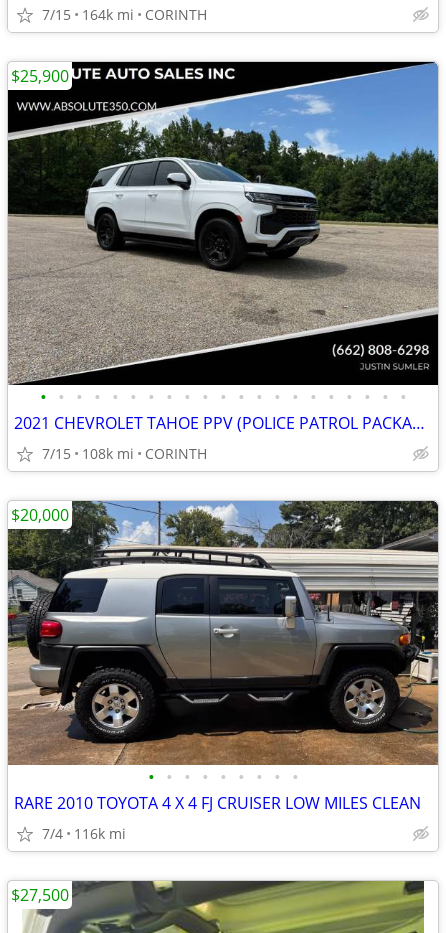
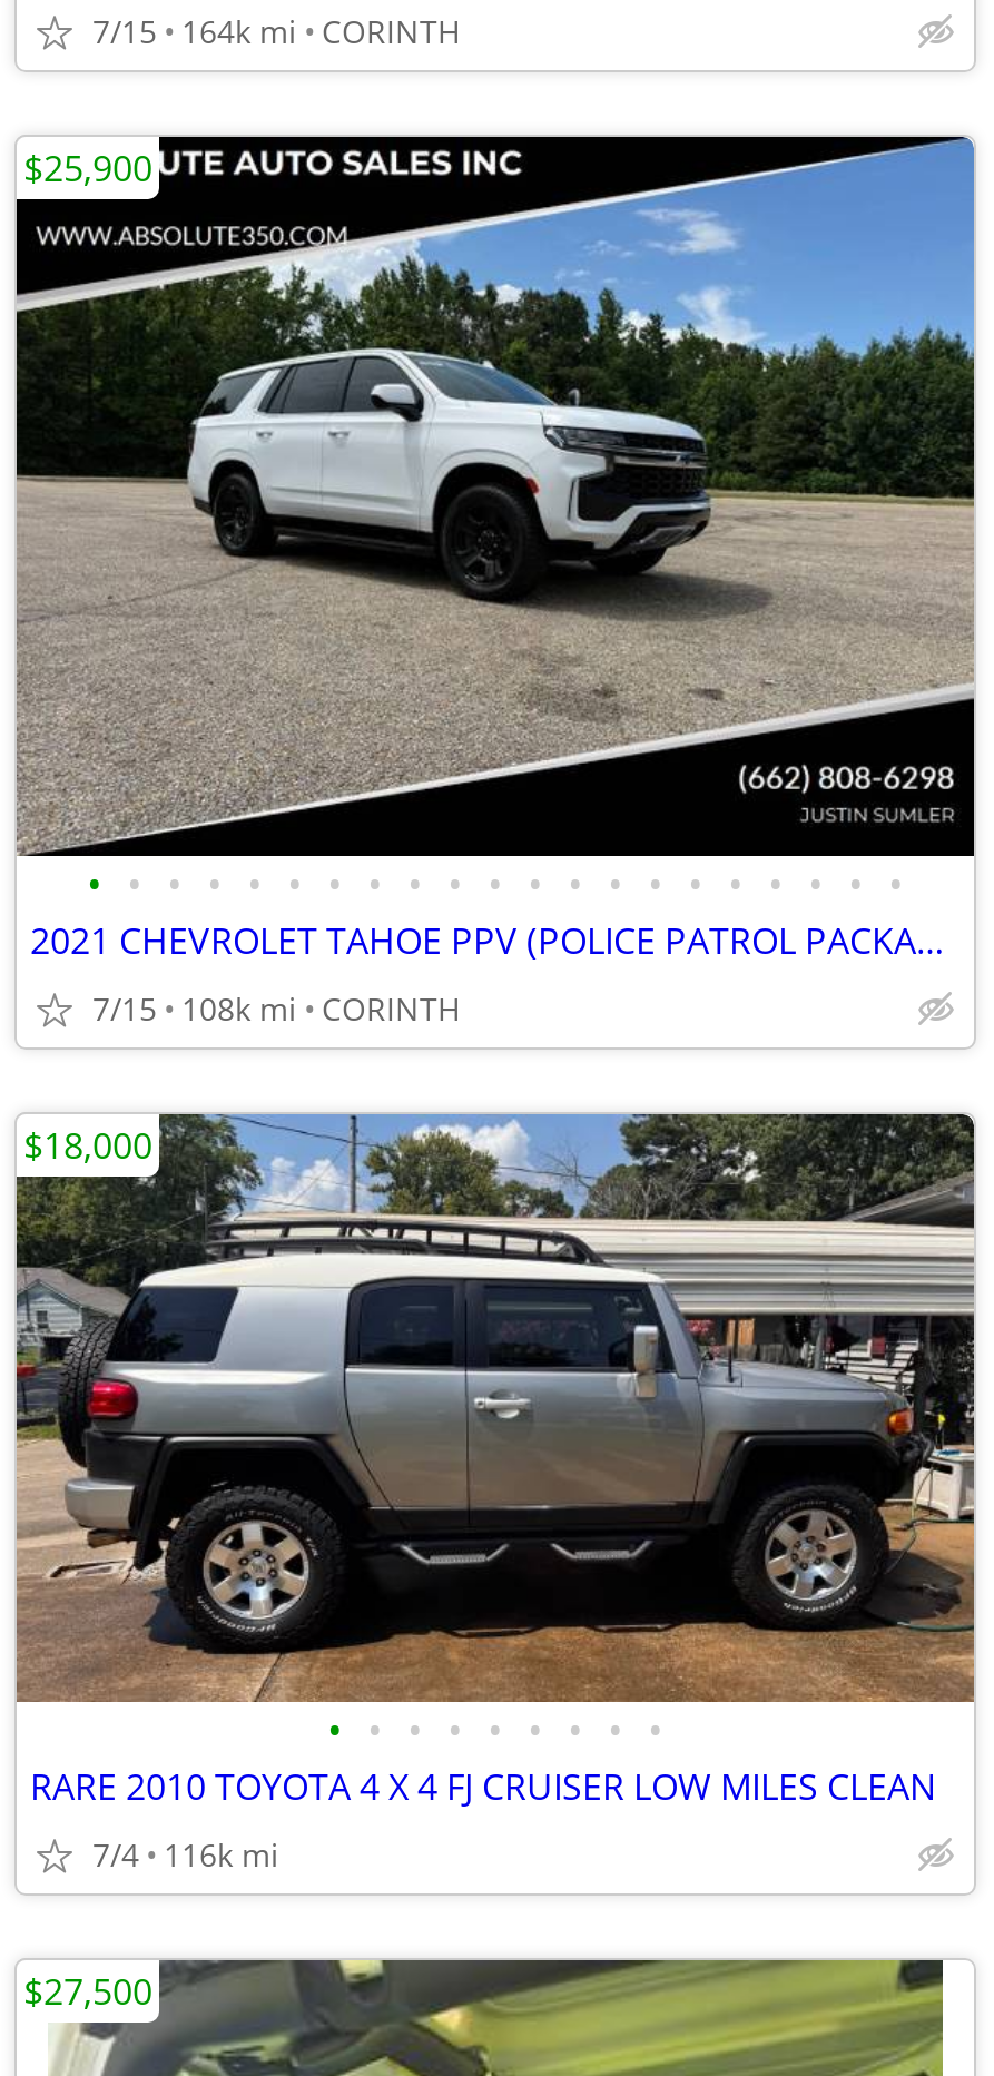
- $20,000
+ $18,000
